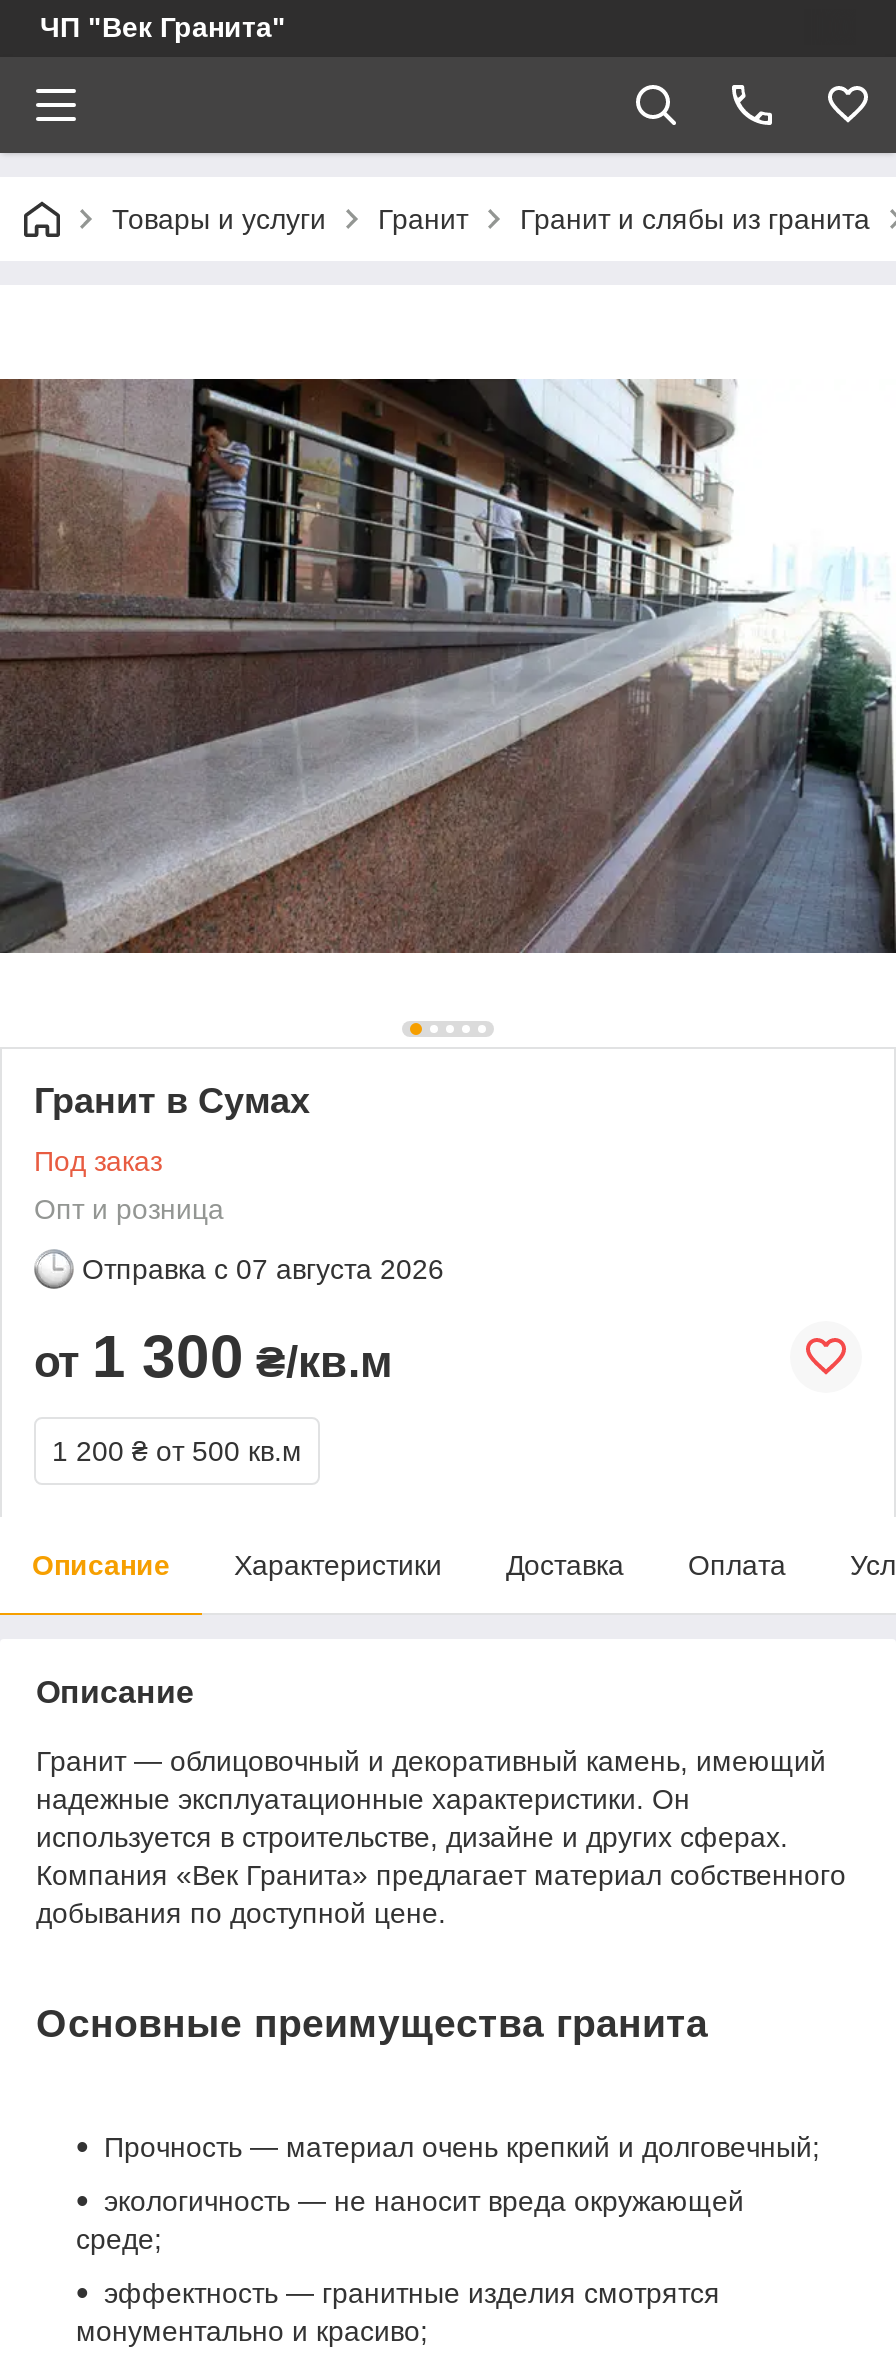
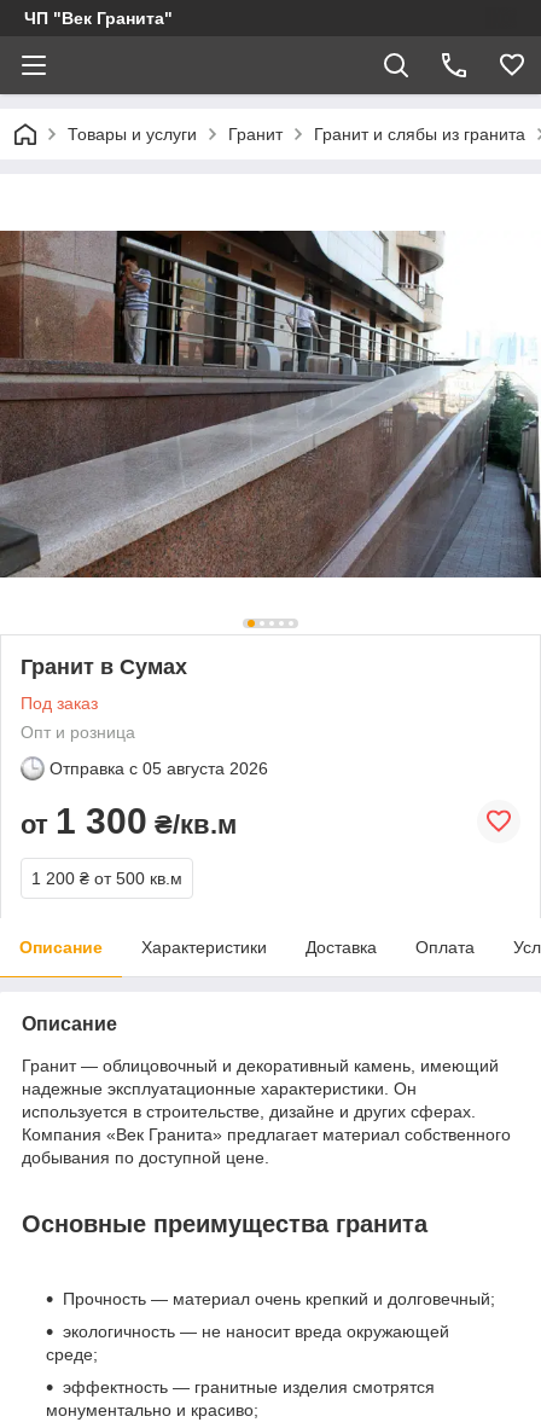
- Отправка с 07 августа 2026
+ Отправка с 05 августа 2026
